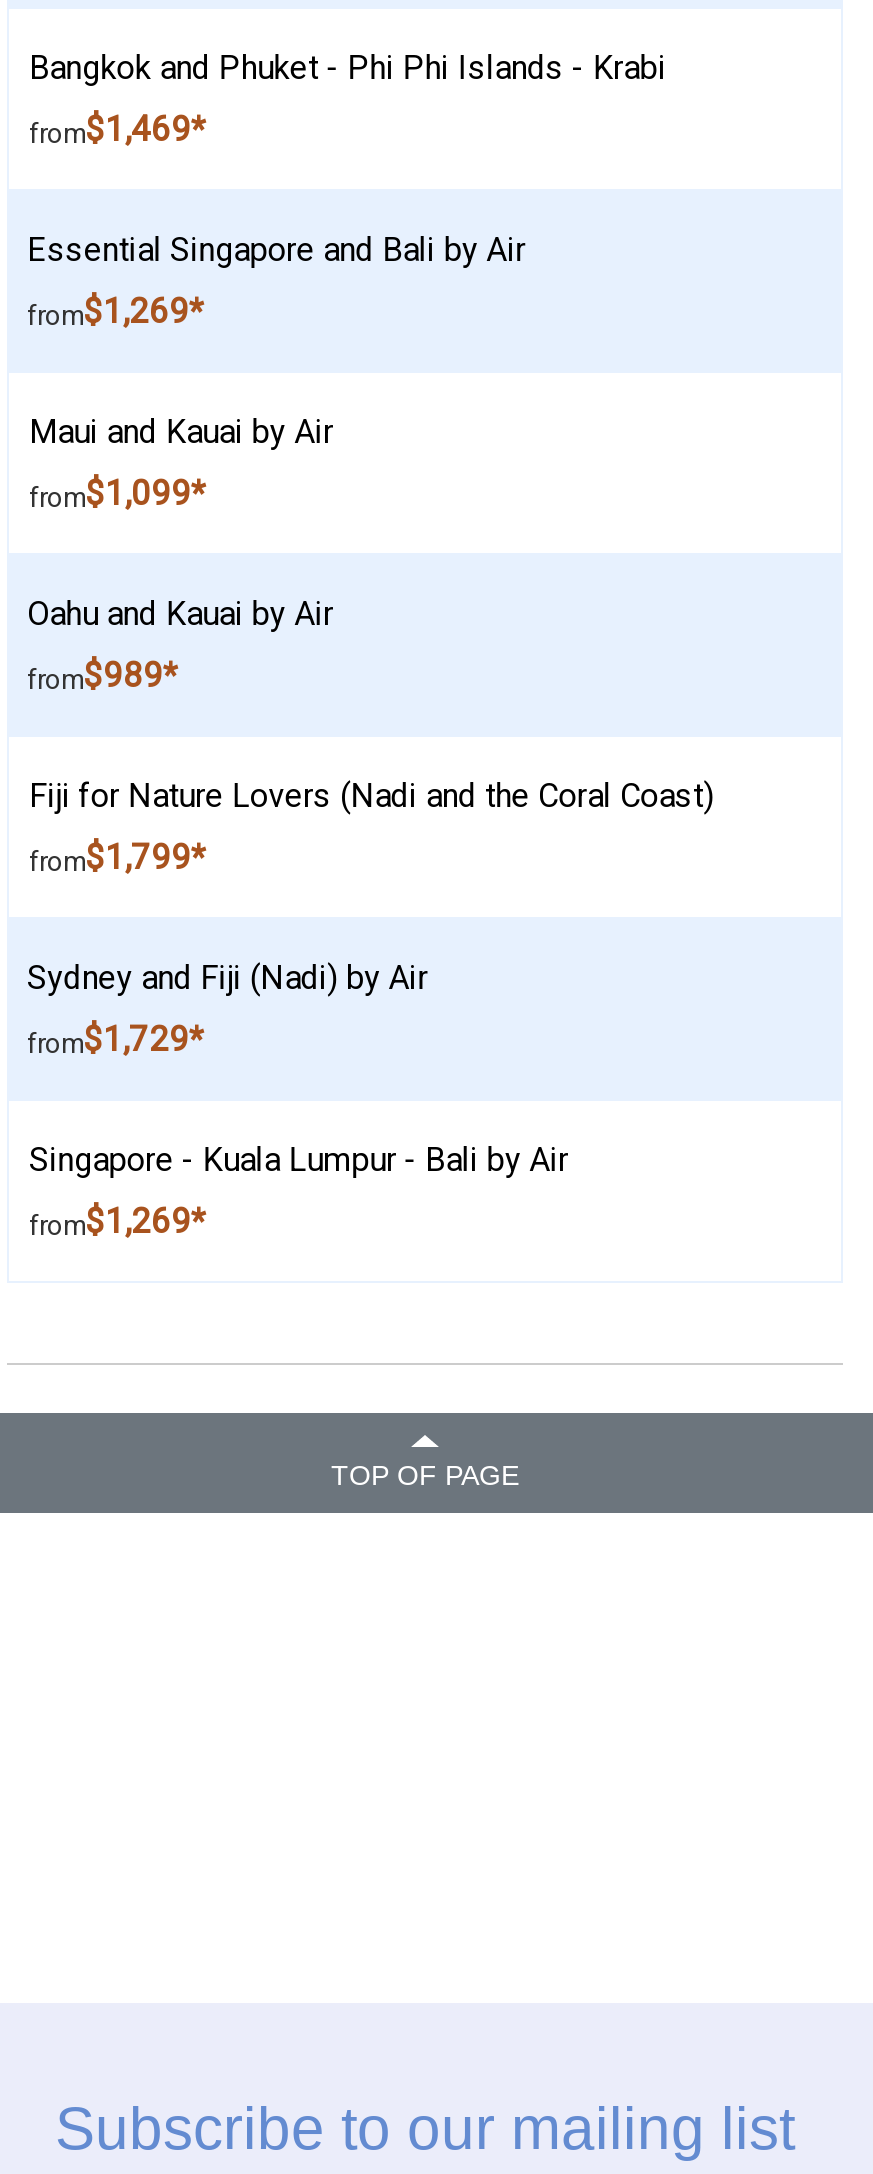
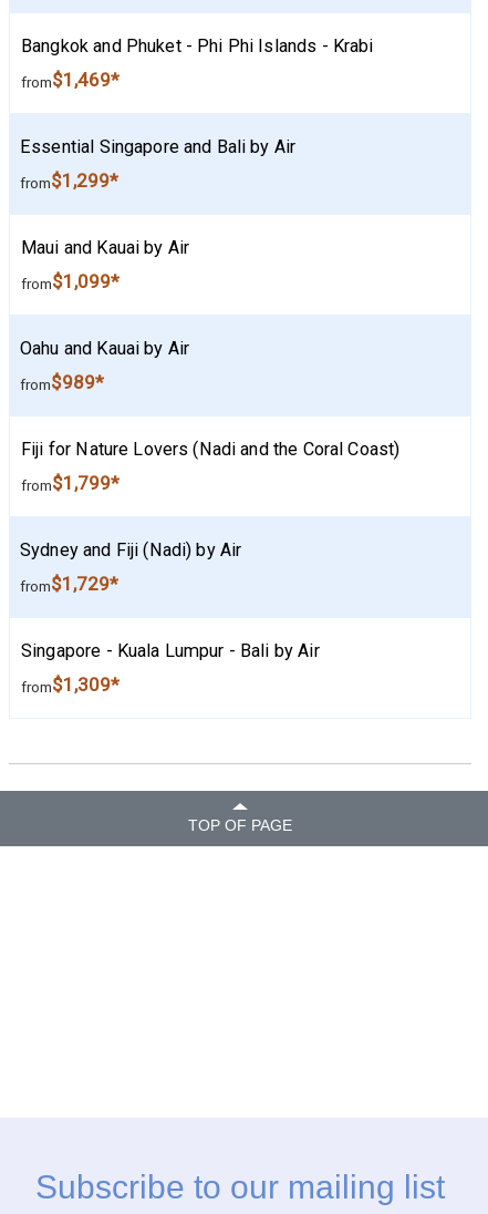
- from$1,269*
+ from$1,299*

- from$1,269*
+ from$1,309*
